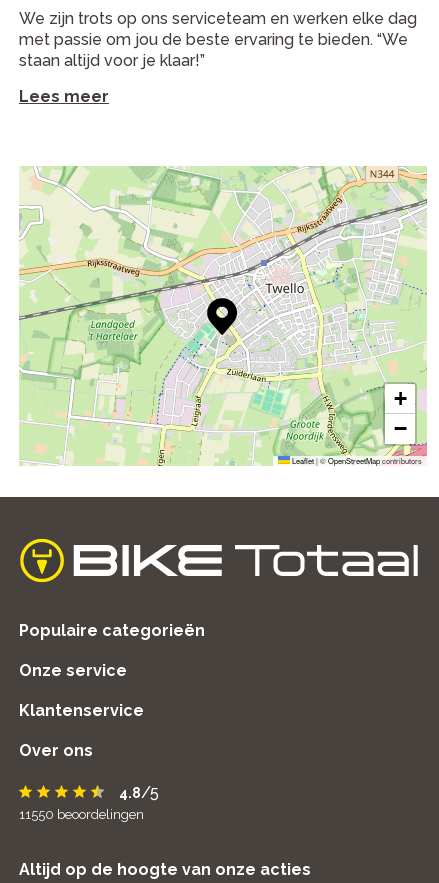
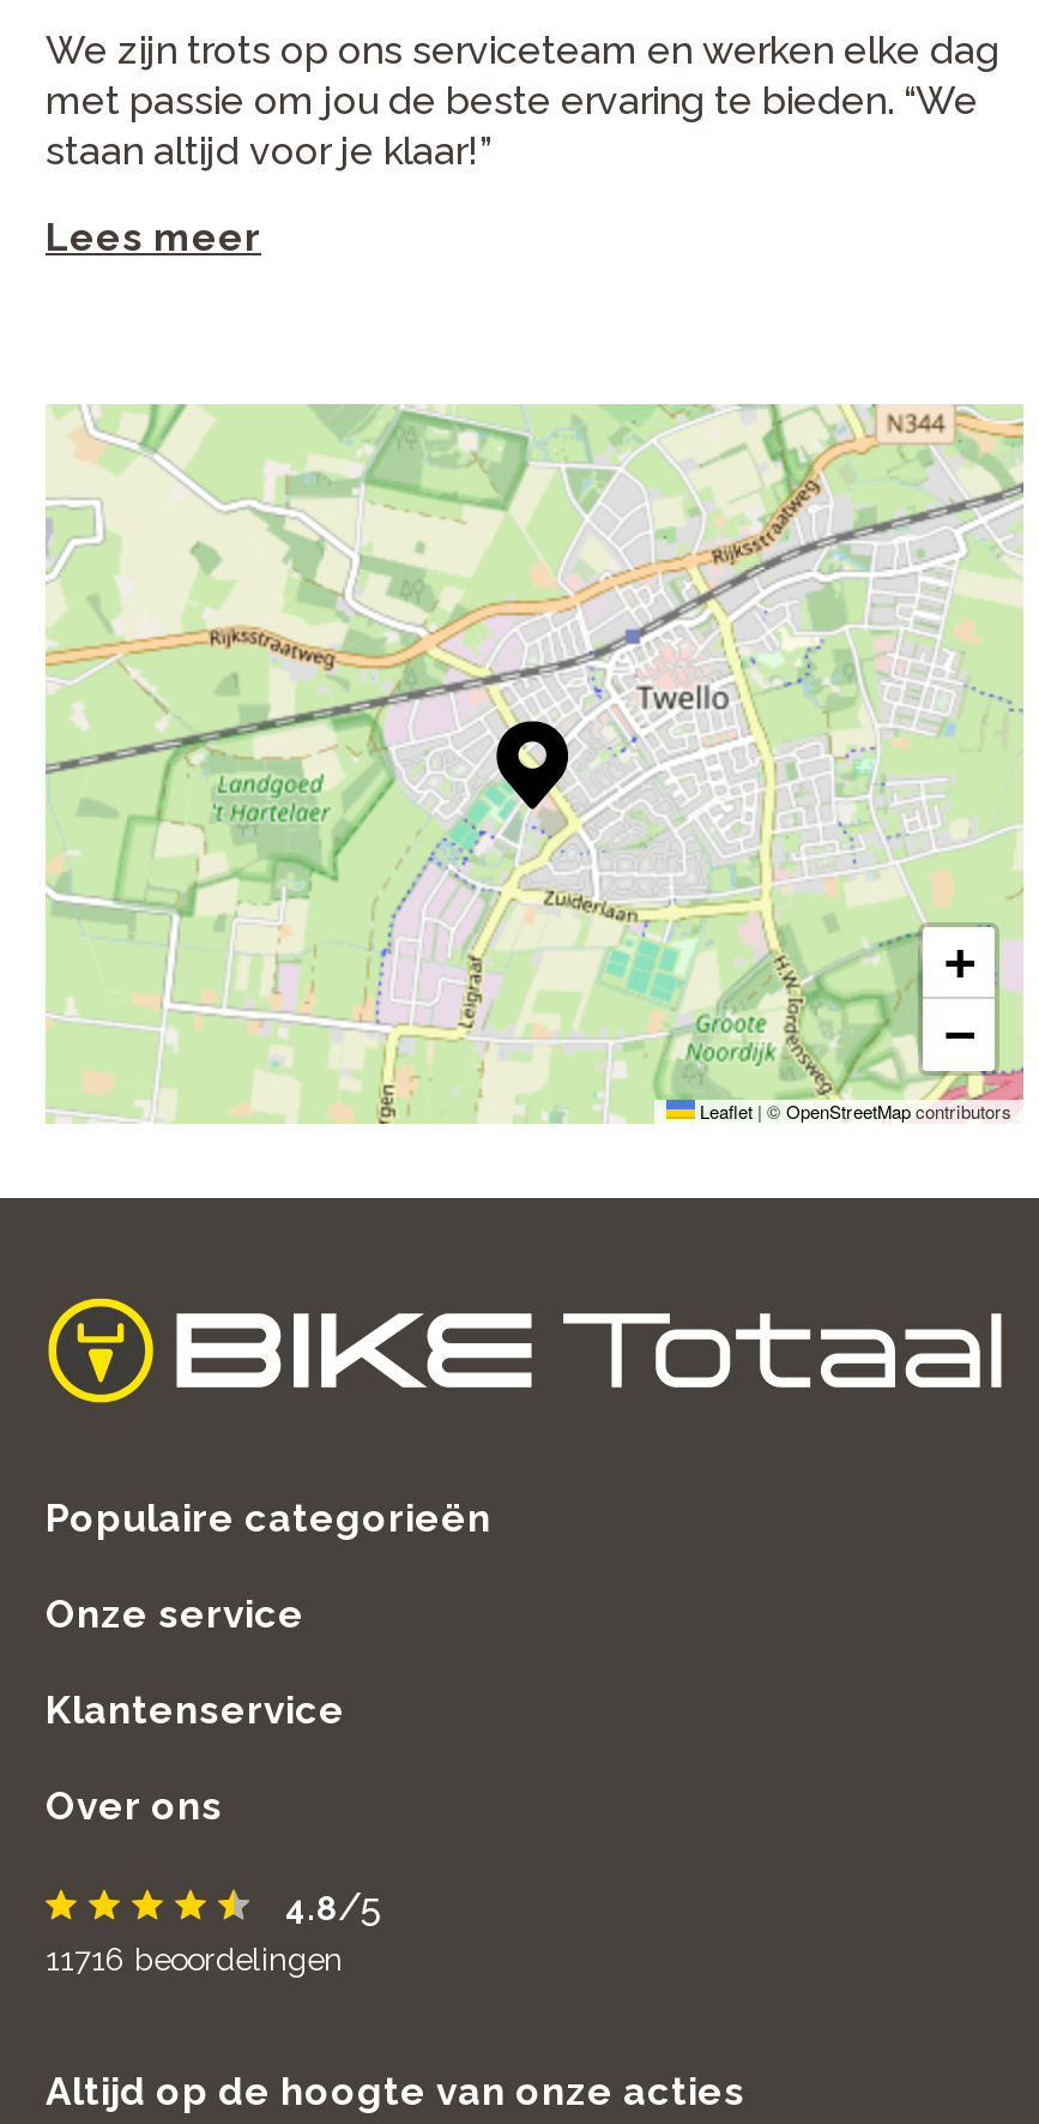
- 11550 beoordelingen
+ 11716 beoordelingen
